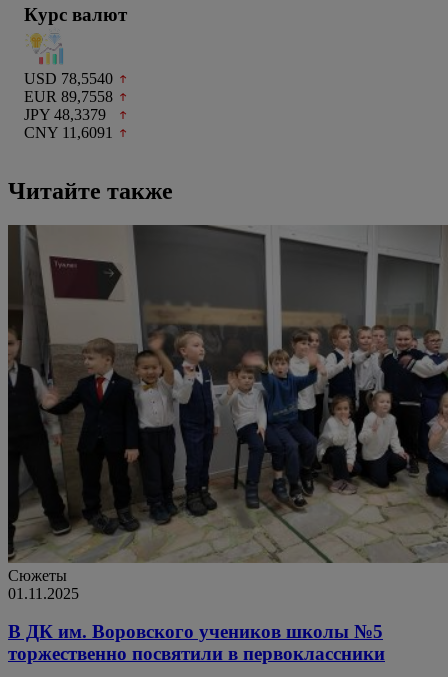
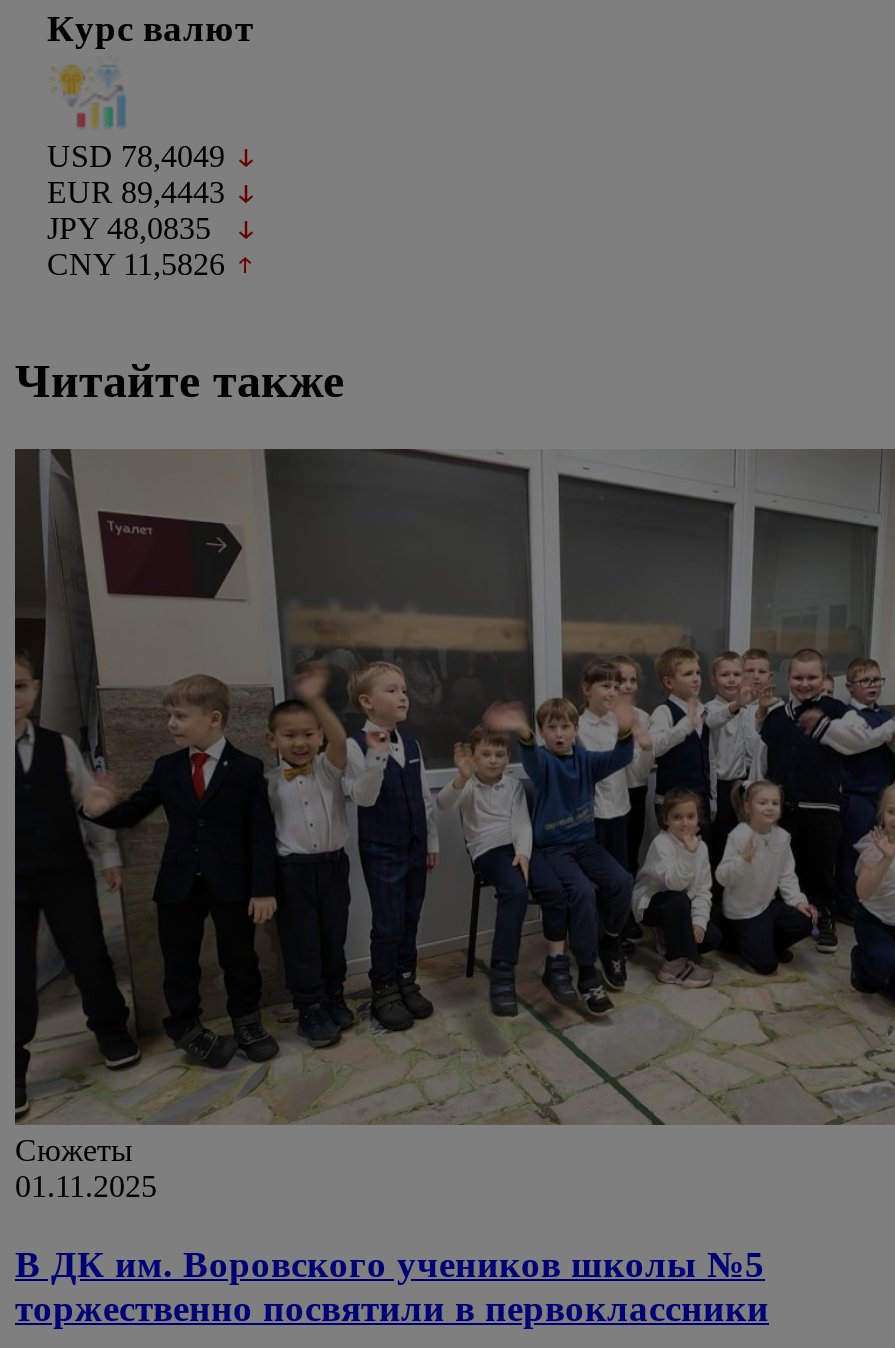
- USD 78,5540
+ USD 78,4049

- EUR 89,7558
+ EUR 89,4443

- JPY 48,3379
+ JPY 48,0835

- CNY 11,6091
+ CNY 11,5826
